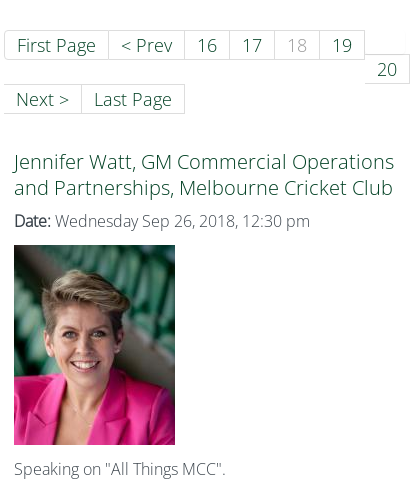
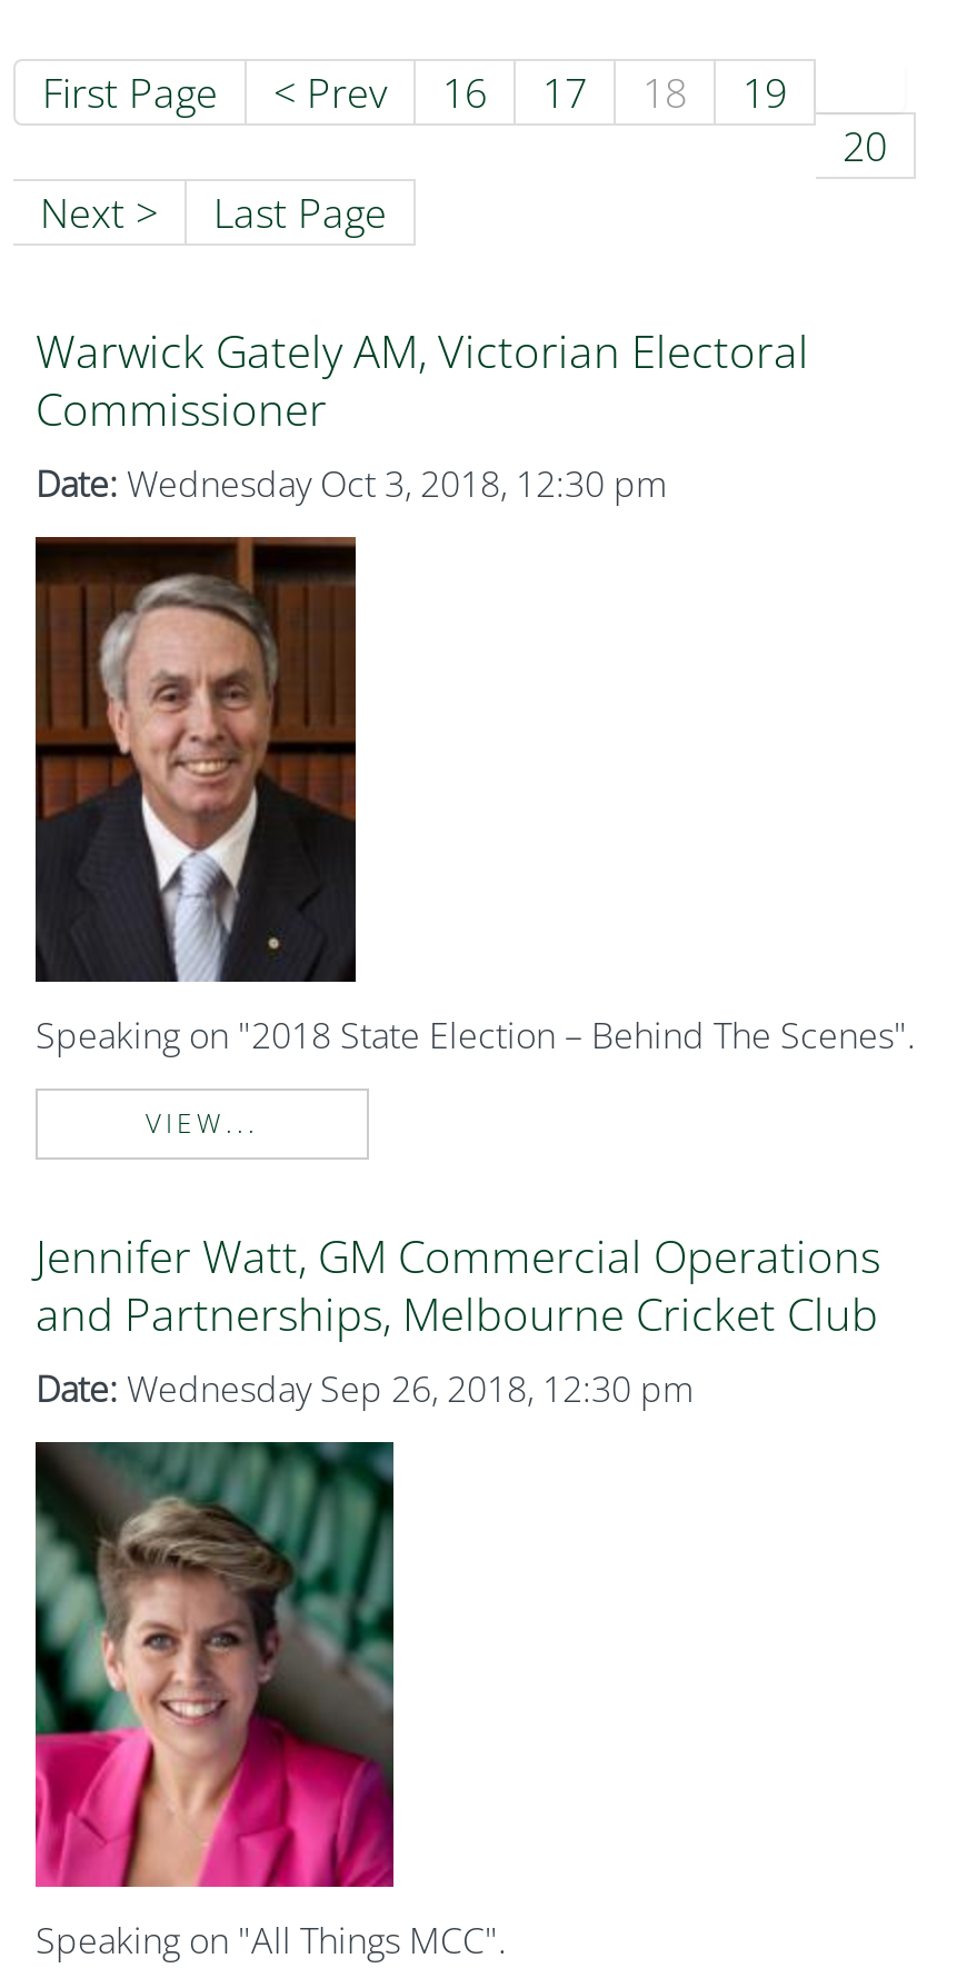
+ [image]
+ Speaking on "2018 State Election – Behind The Scenes".
+ VIEW...

+ Warwick Gately AM, Victorian Electoral
+ Commissioner
+ Date: Wednesday Oct 3, 2018, 12:30 pm
